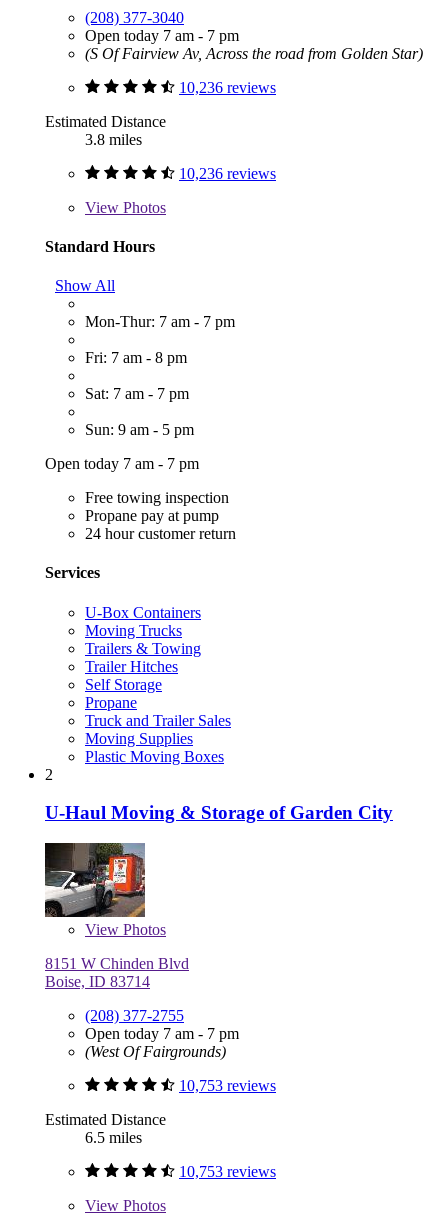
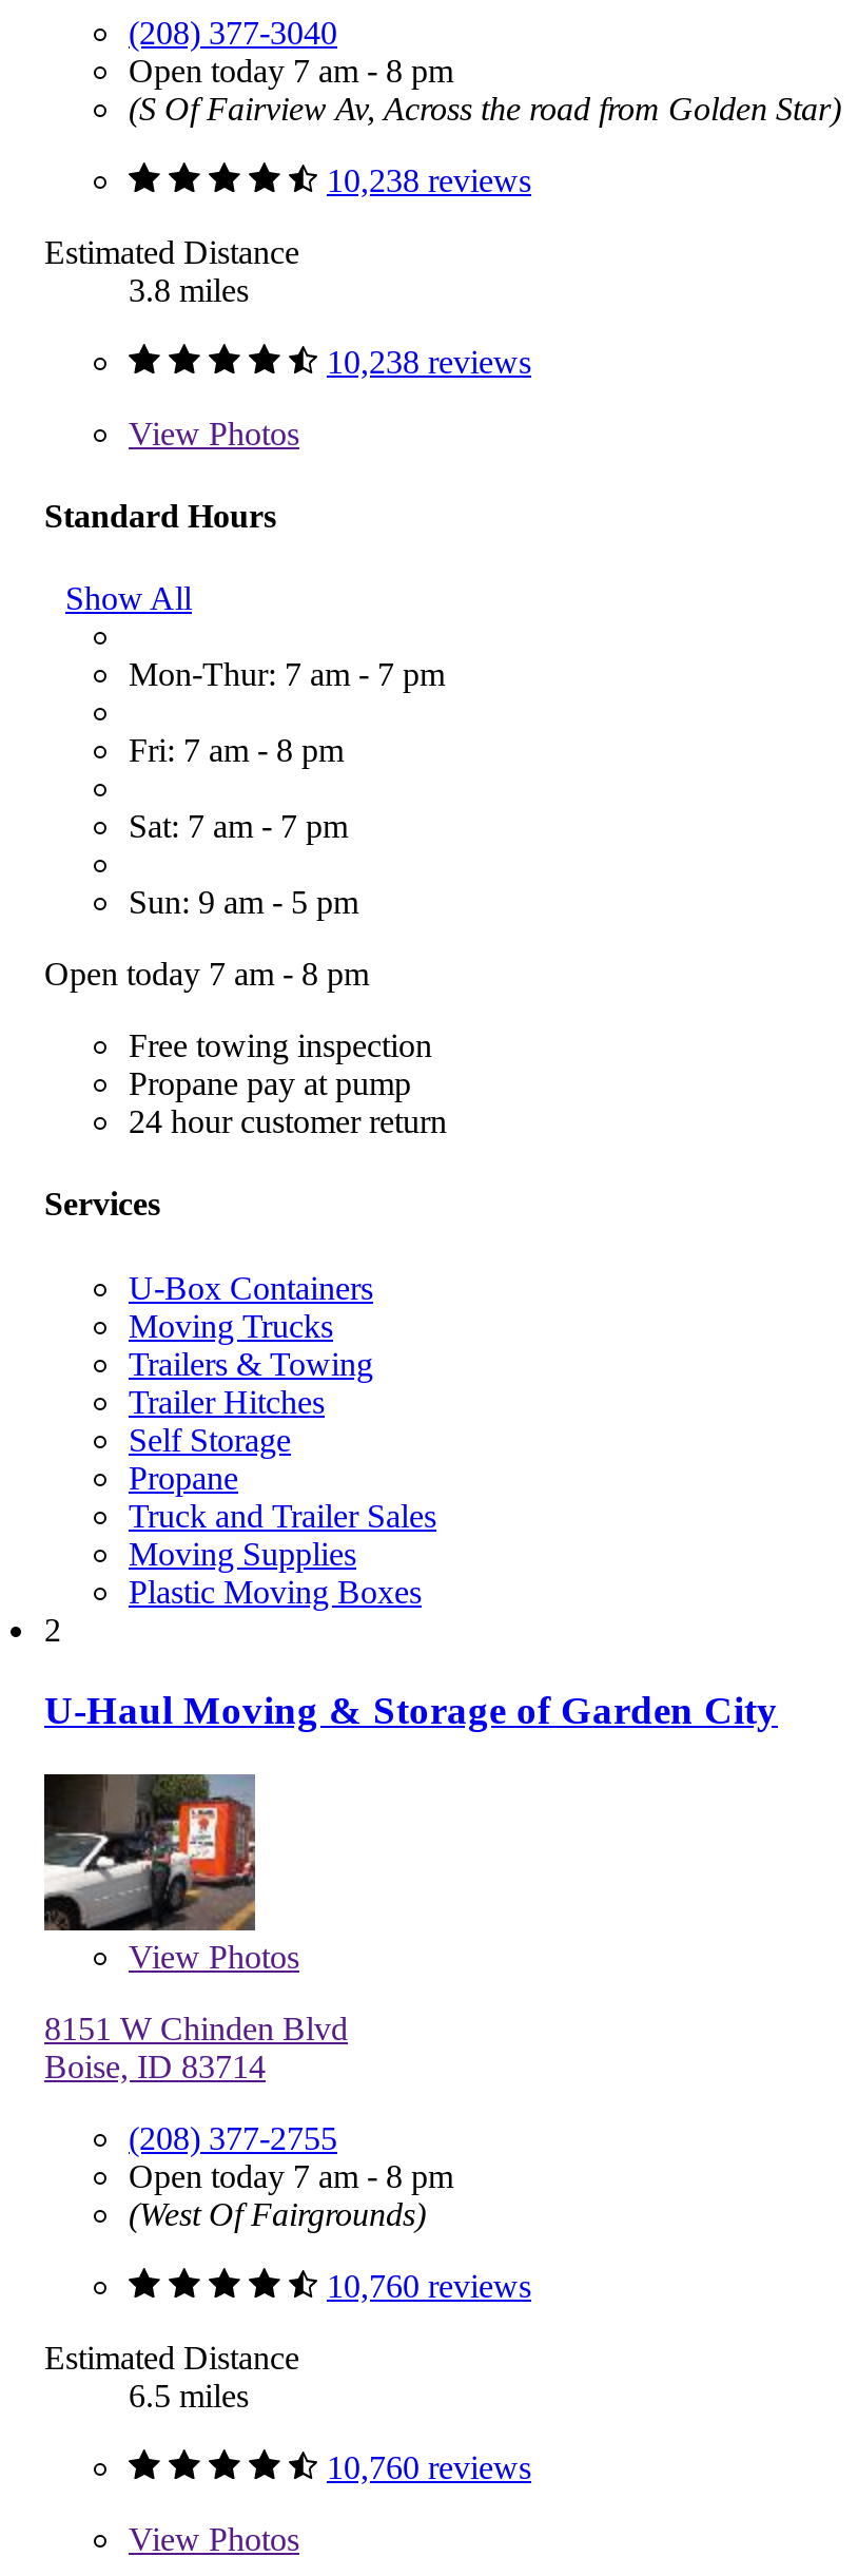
- Open today 7 am - 7 pm
+ Open today 7 am - 8 pm

- 10,236 reviews
+ 10,238 reviews

- 10,236 reviews
+ 10,238 reviews

- Open today 7 am - 7 pm
+ Open today 7 am - 8 pm

- Open today 7 am - 7 pm
+ Open today 7 am - 8 pm

- 10,753 reviews
+ 10,760 reviews

- 10,753 reviews
+ 10,760 reviews
